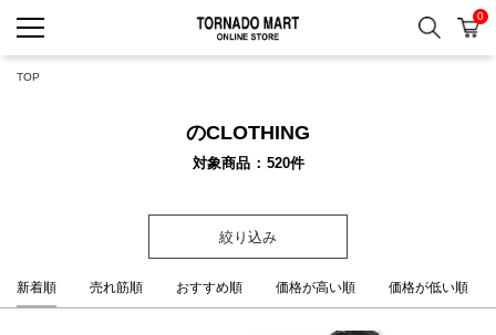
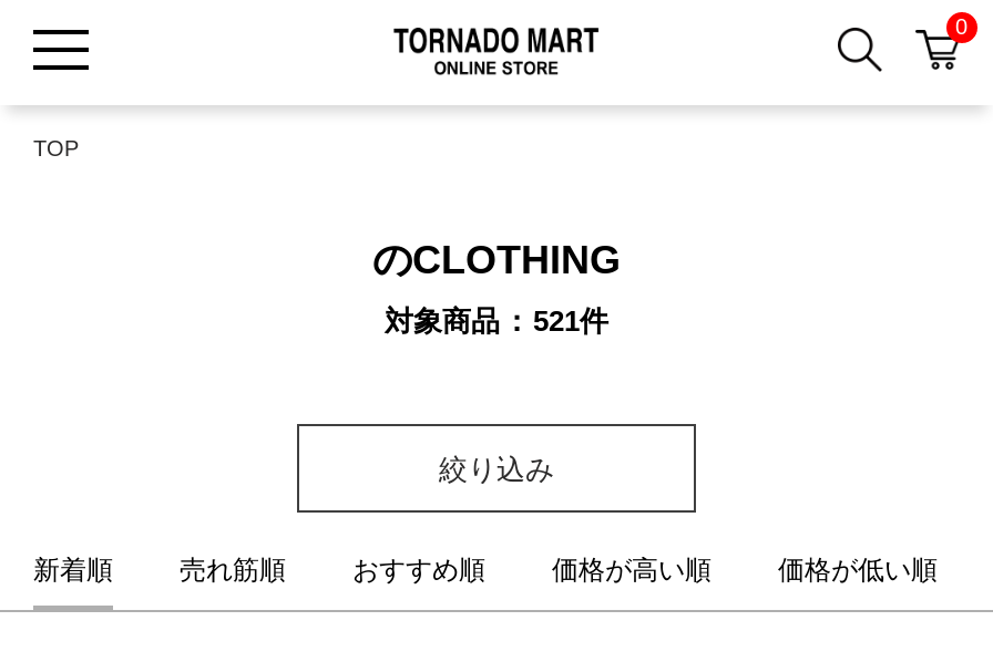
- 対象商品 520件
+ 対象商品 521件
